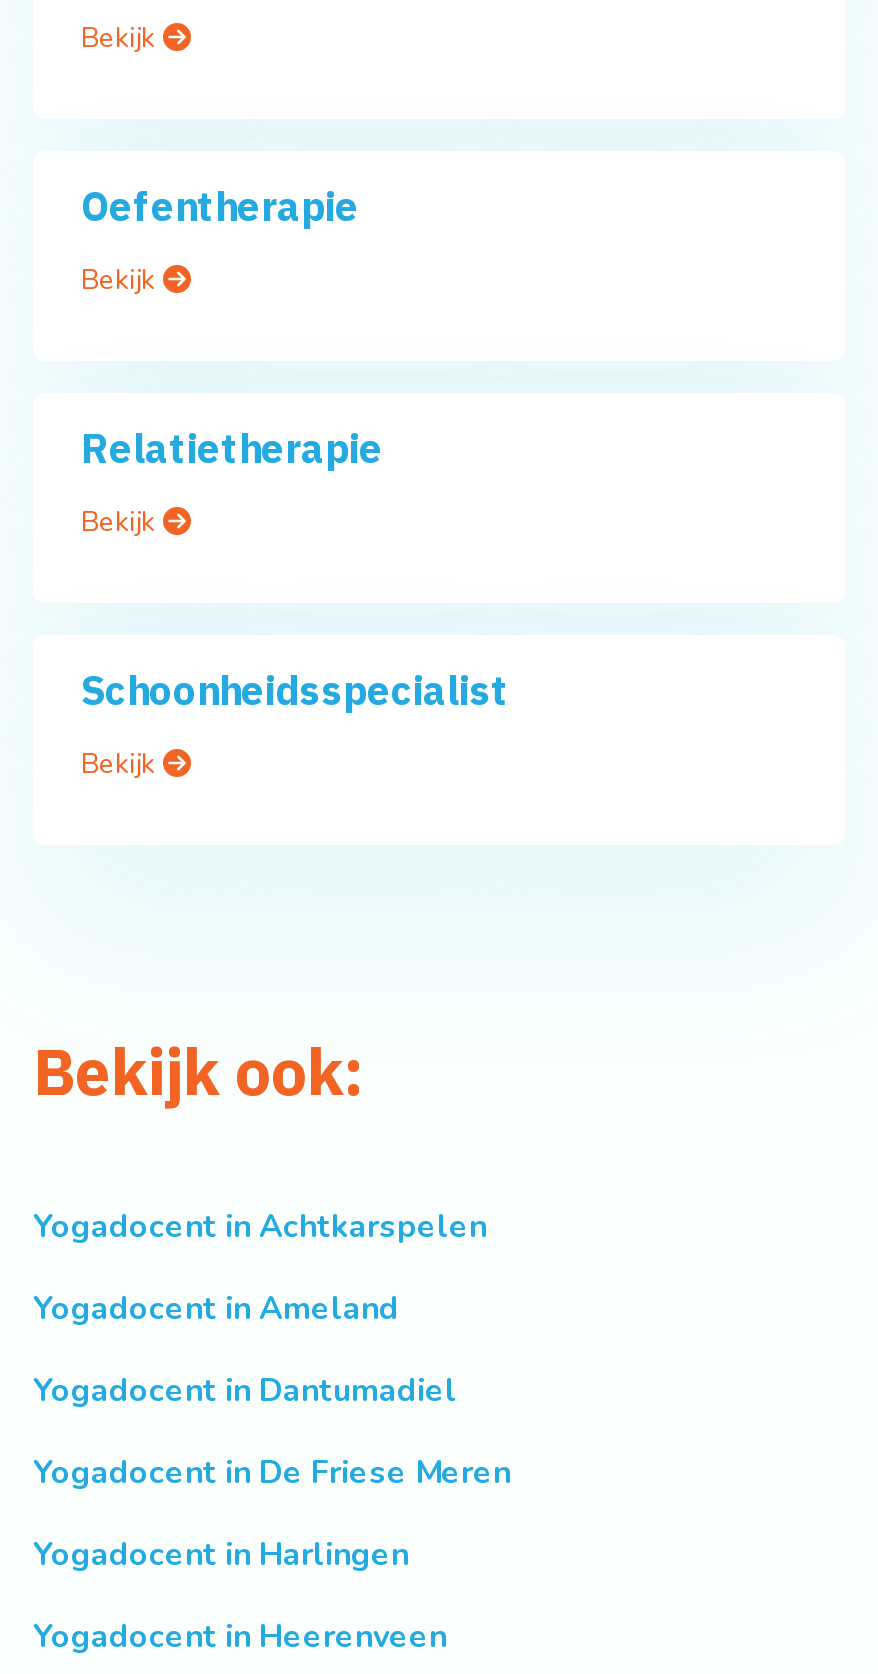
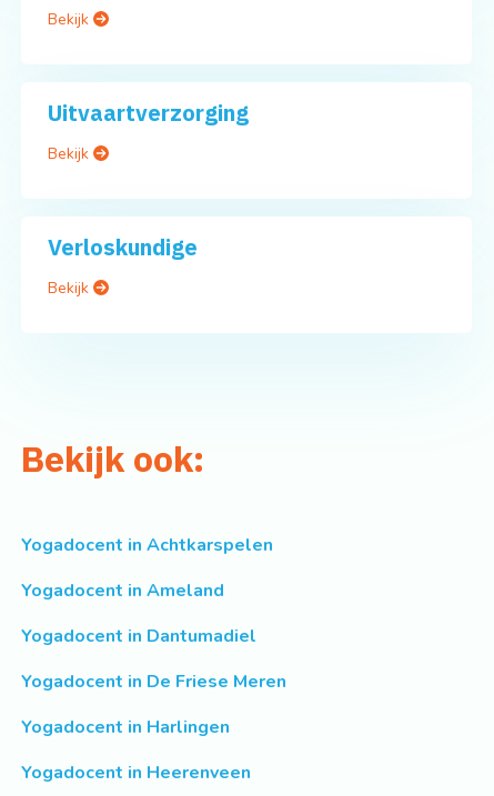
- Oefentherapie
+ Uitvaartverzorging

- Relatietherapie
- Bekijk
- Schoonheidsspecialist
+ Verloskundige
